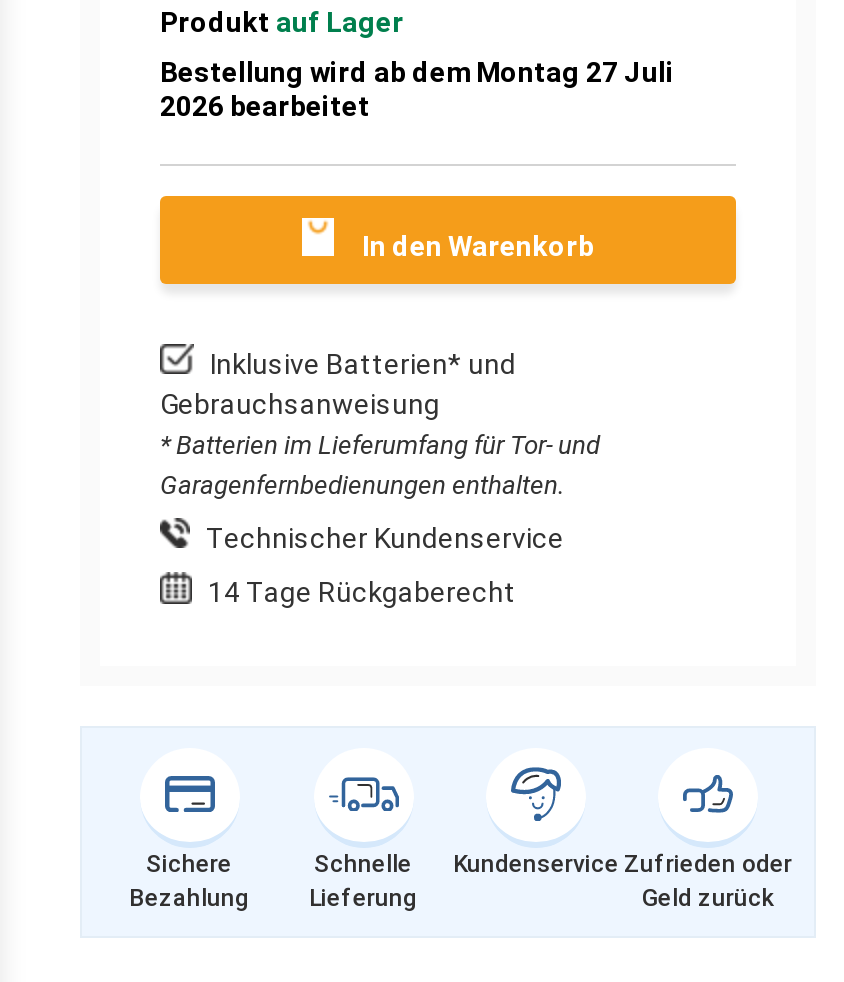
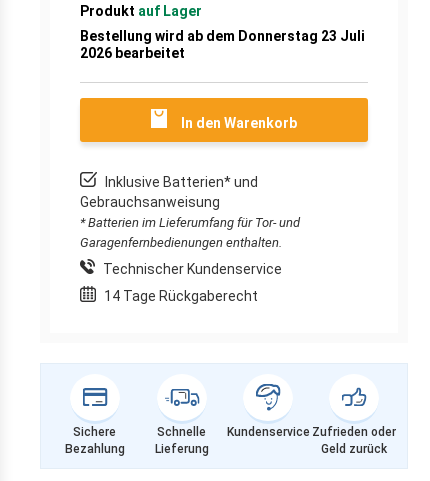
- Bestellung wird ab dem Montag 27 Juli
+ Bestellung wird ab dem Donnerstag 23 Juli
